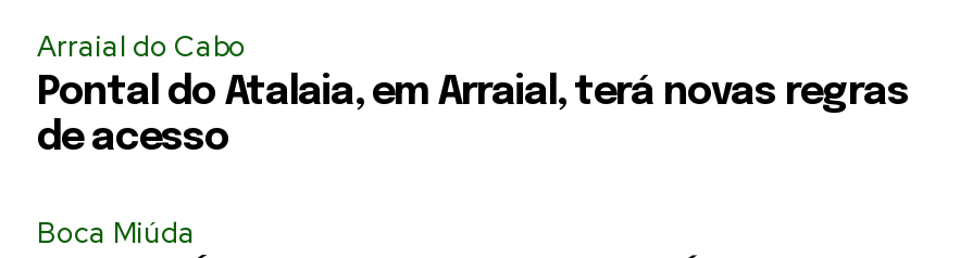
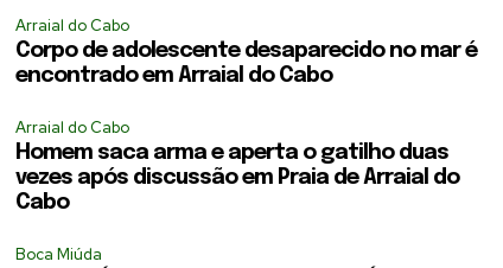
- Pontal do Atalaia, em Arraial, terá novas regras
- de acesso
+ Corpo de adolescente desaparecido no mar é
+ encontrado em Arraial do Cabo
+ Arraial do Cabo
+ Homem saca arma e aperta o gatilho duas
+ vezes após discussão em Praia de Arraial do
+ Cabo
